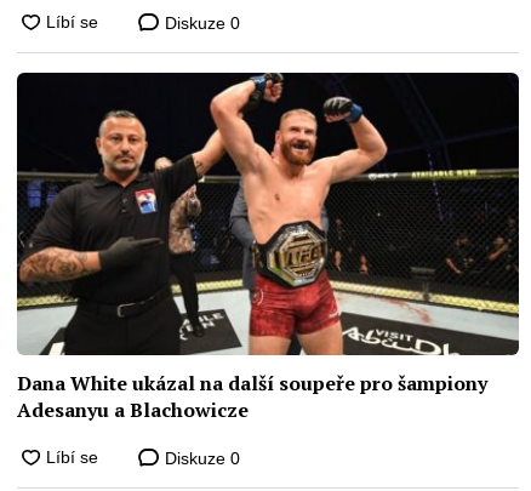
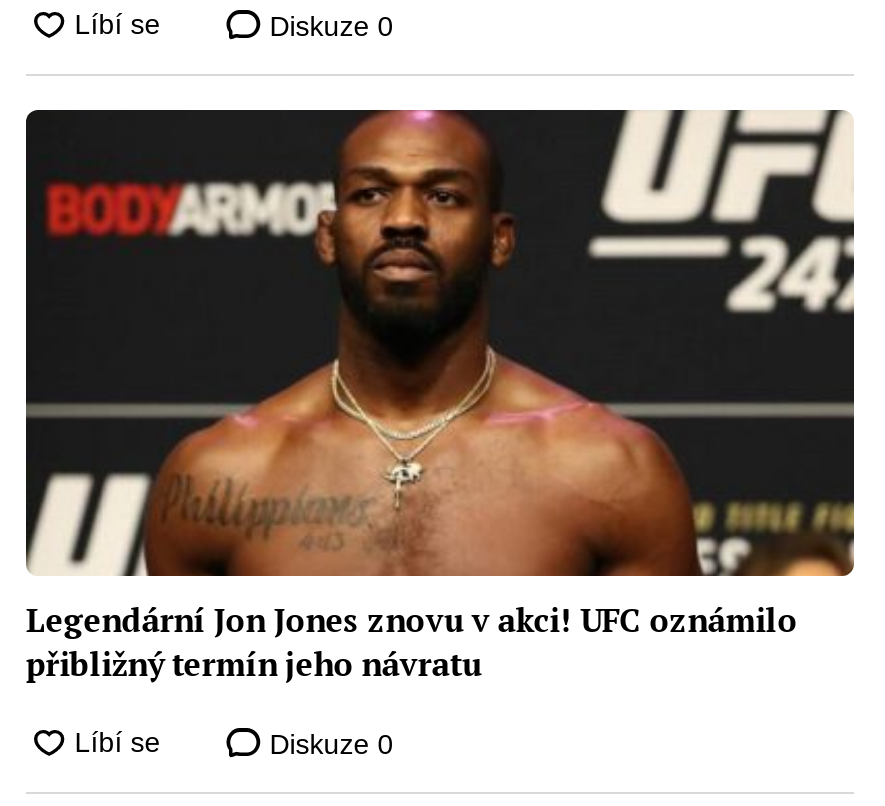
- [image]
- Dana White ukázal na další soupeře pro šampiony
- Adesanyu a Blachowicze
+ [image]
+ Legendární Jon Jones znovu v akci! UFC oznámilo
+ přibližný termín jeho návratu
